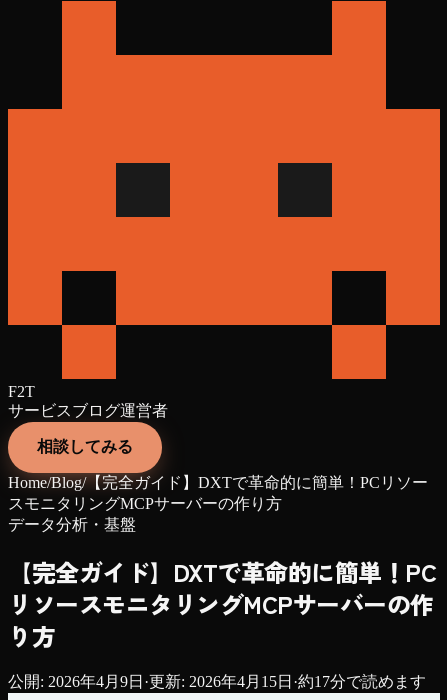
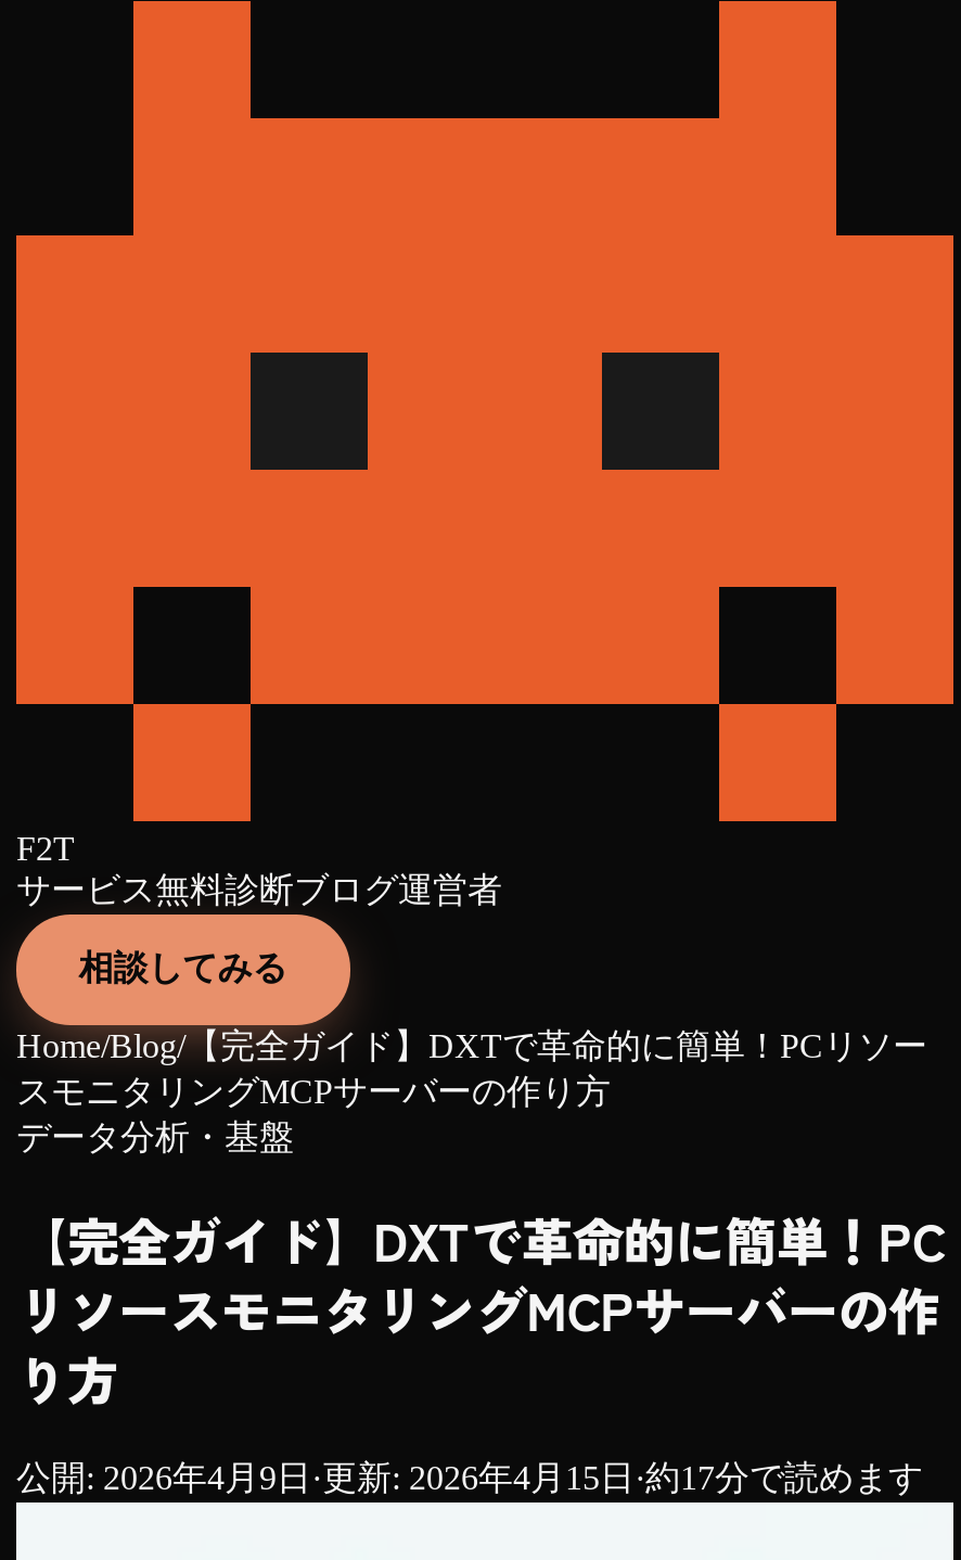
- サービスブログ運営者
+ サービス無料診断ブログ運営者
